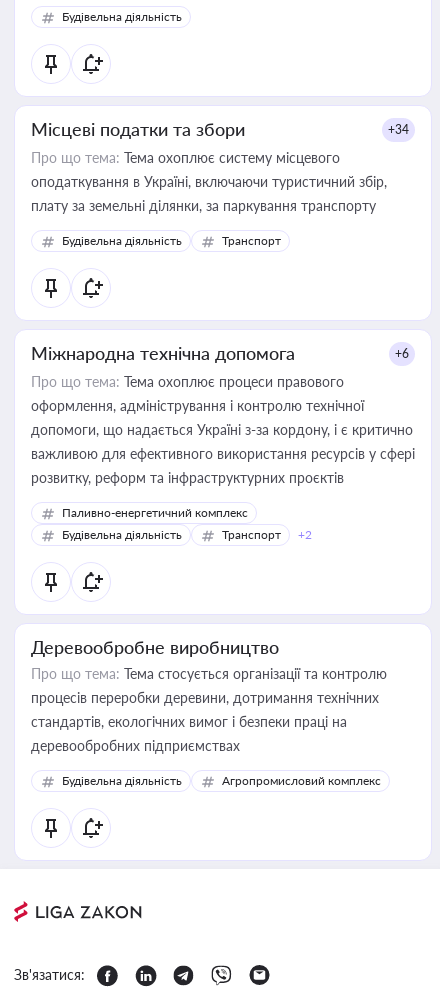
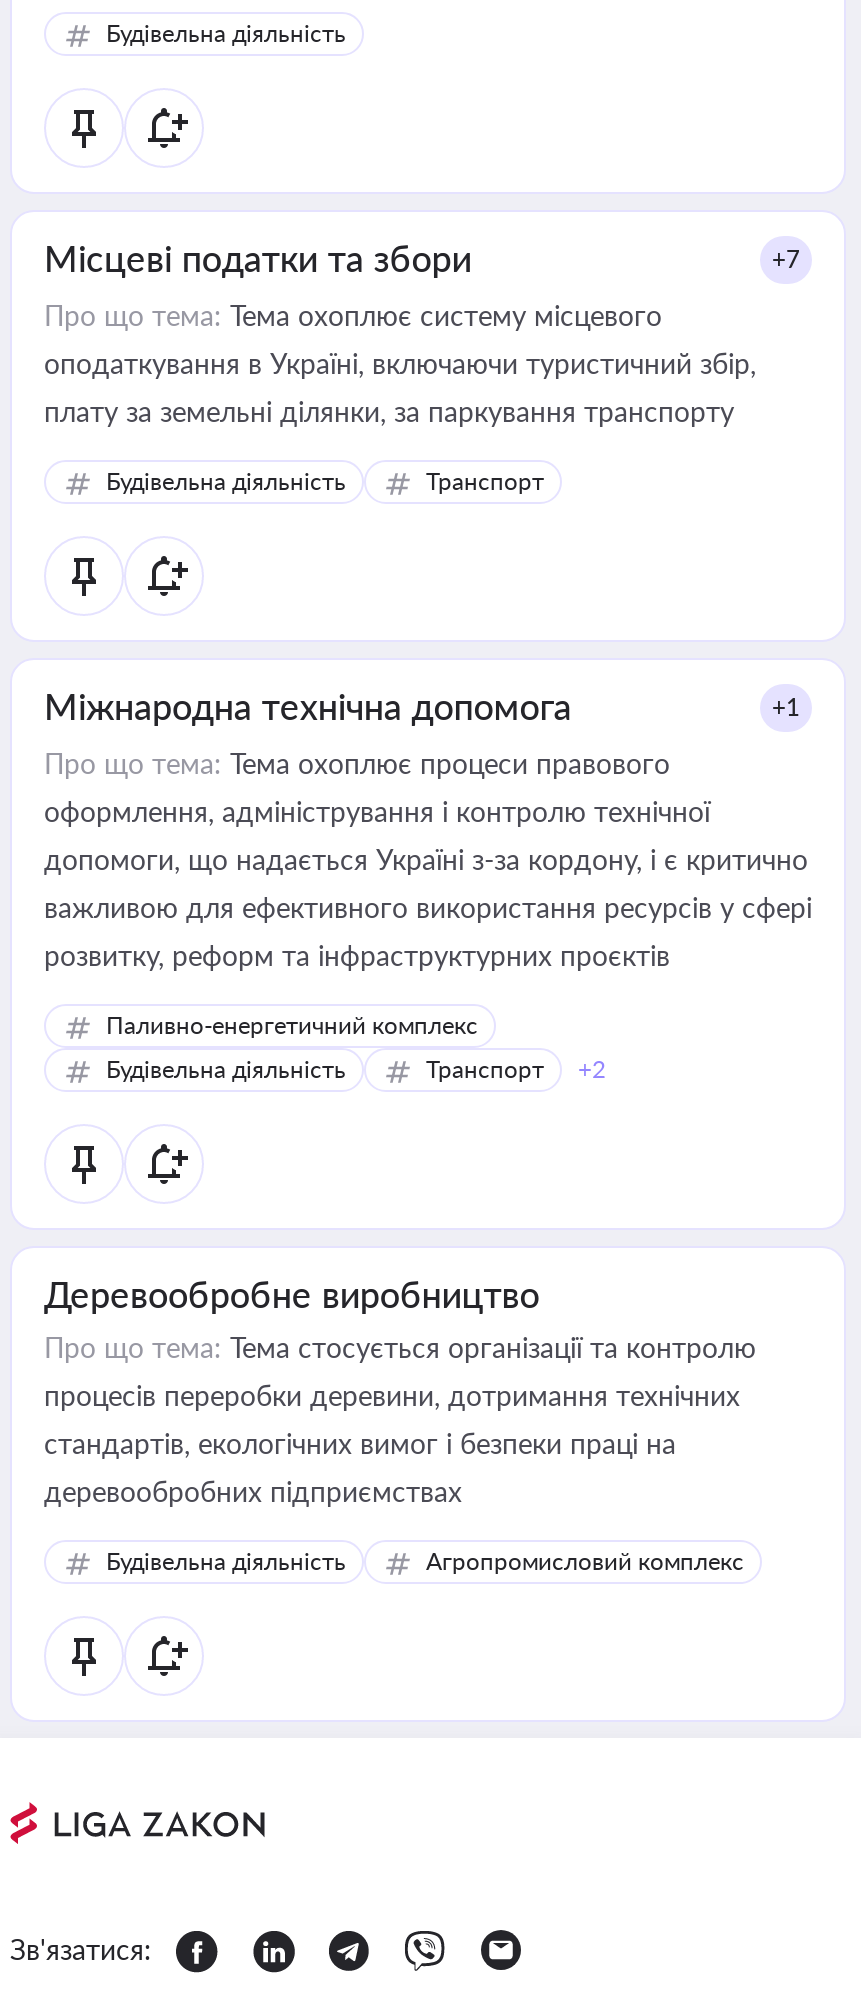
- +34
+ +7

- +6
+ +1
